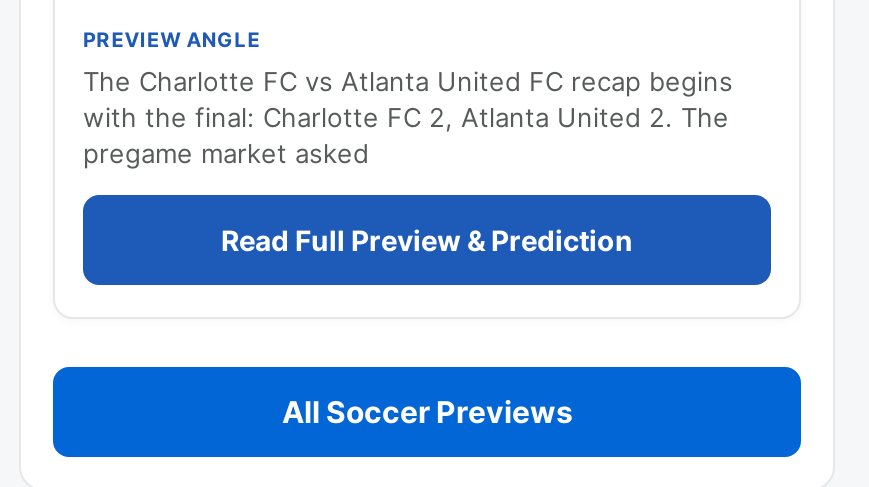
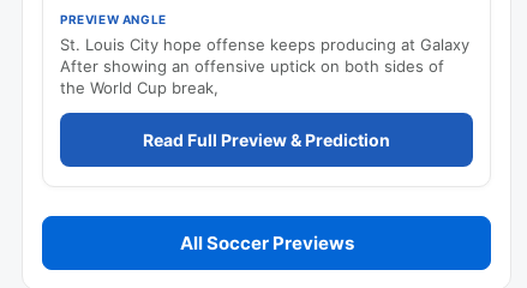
- The Charlotte FC vs Atlanta United FC recap begins
- with the final: Charlotte FC 2, Atlanta United 2. The
- pregame market asked
+ St. Louis City hope offense keeps producing at Galaxy
+ After showing an offensive uptick on both sides of
+ the World Cup break,
